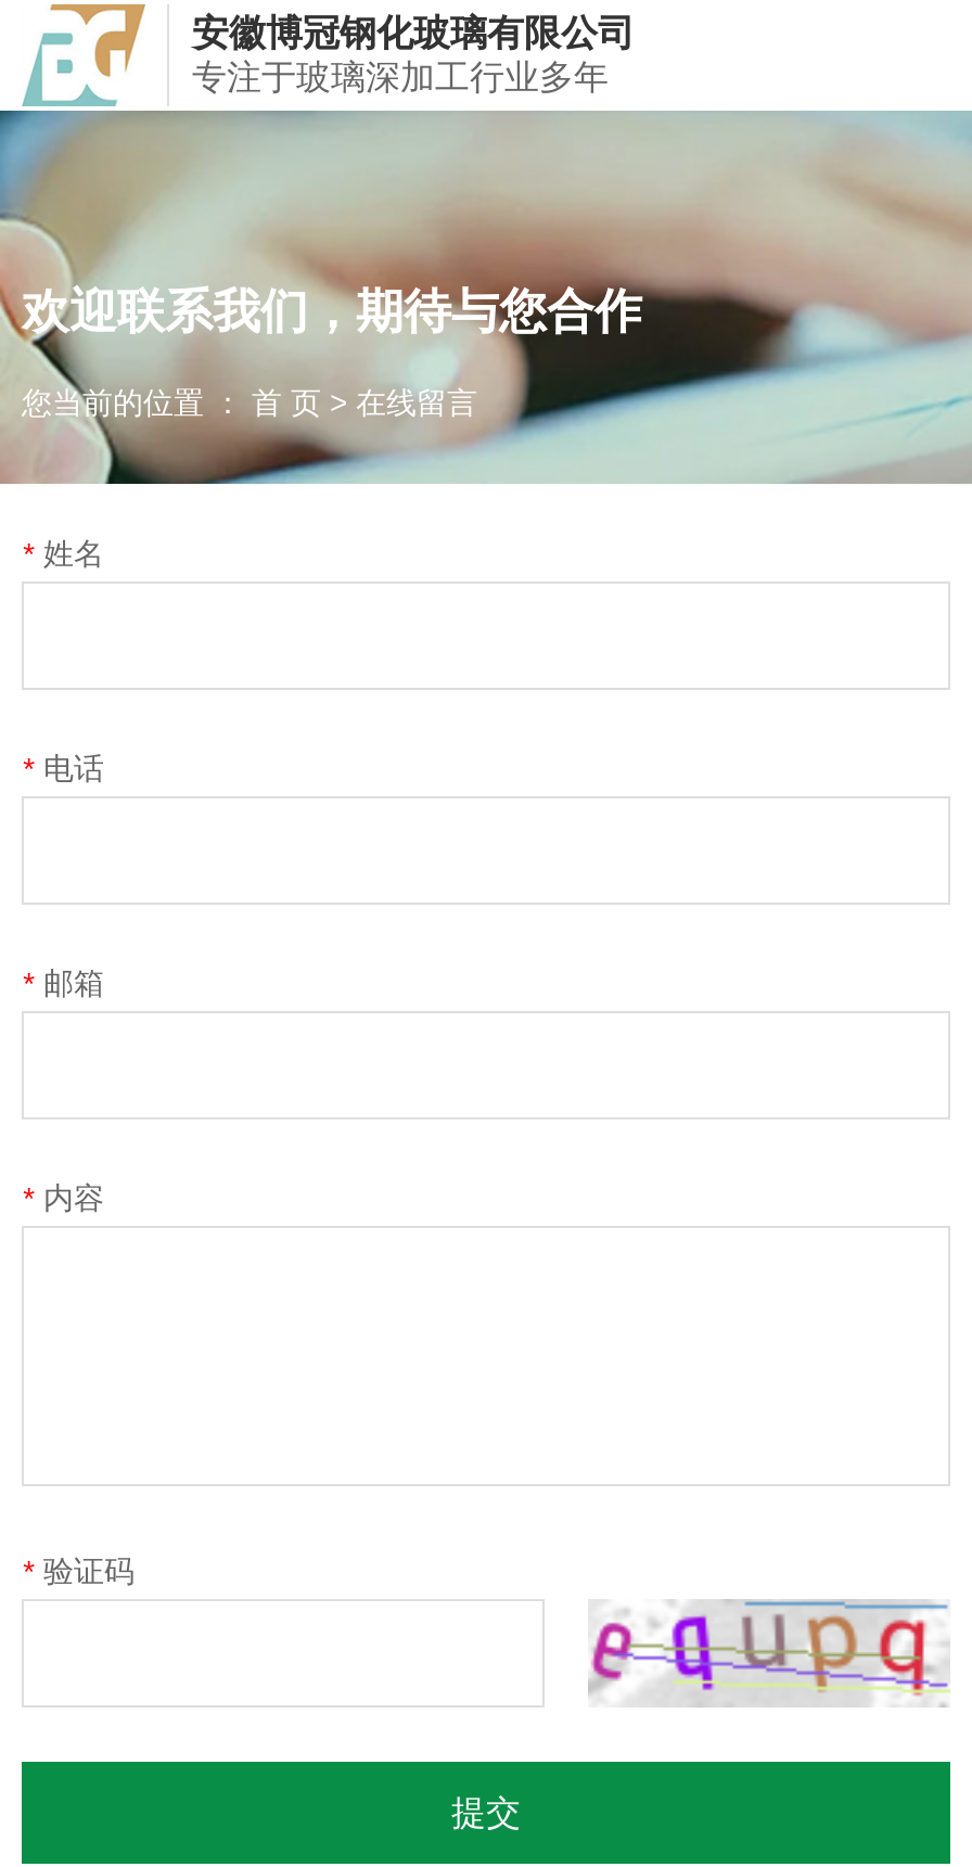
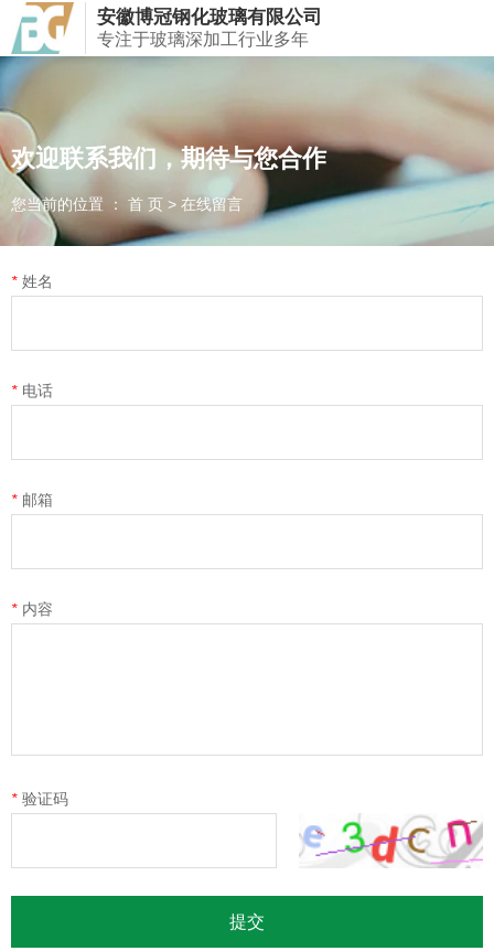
- [image]
+ [image]
